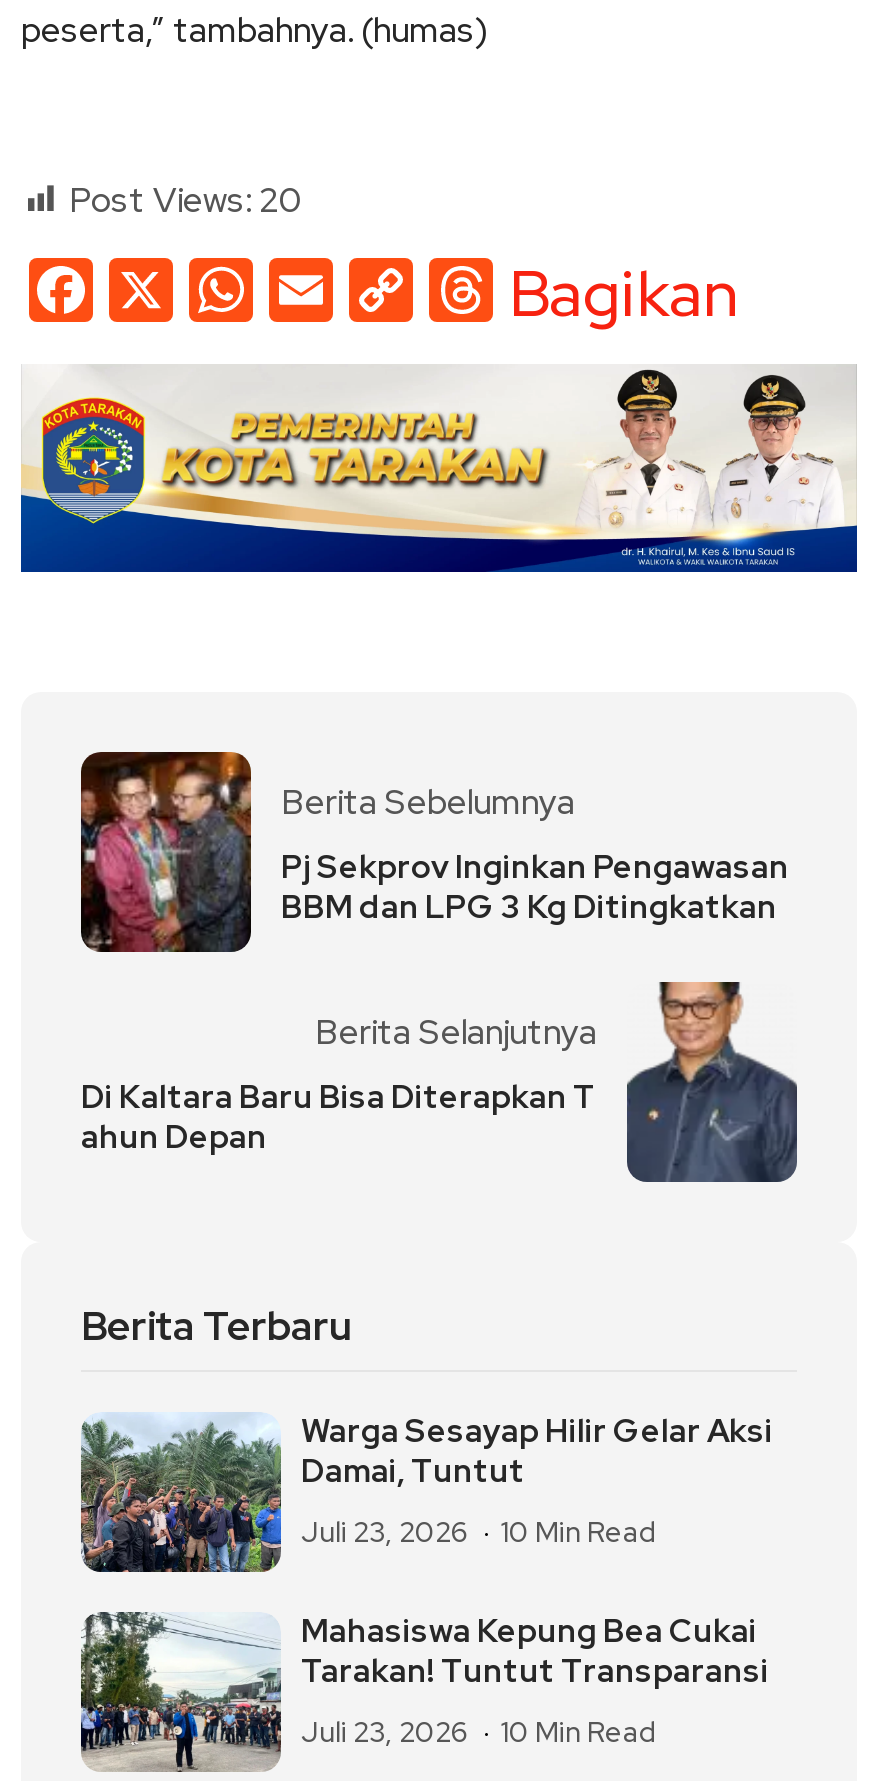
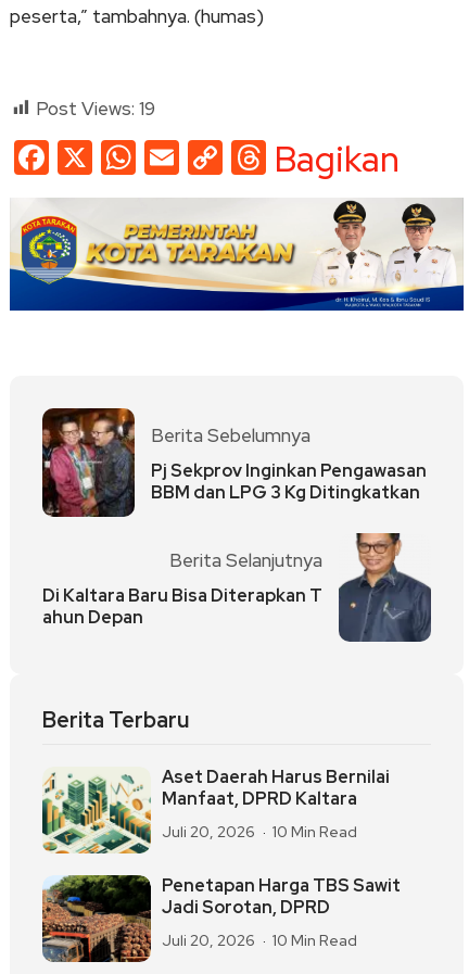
- Post Views: 20
+ Post Views: 19

- [image]
- Warga Sesayap Hilir Gelar Aksi
- Damai, Tuntut
+ [image]
+ Aset Daerah Harus Bernilai
+ Manfaat, DPRD Kaltara

- Juli 23, 2026 10 Min Read
+ Juli 20, 2026 10 Min Read

- [image]
- Mahasiswa Kepung Bea Cukai
- Tarakan! Tuntut Transparansi
+ [image]
+ Penetapan Harga TBS Sawit
+ Jadi Sorotan, DPRD

- Juli 23, 2026 10 Min Read
+ Juli 20, 2026 10 Min Read
